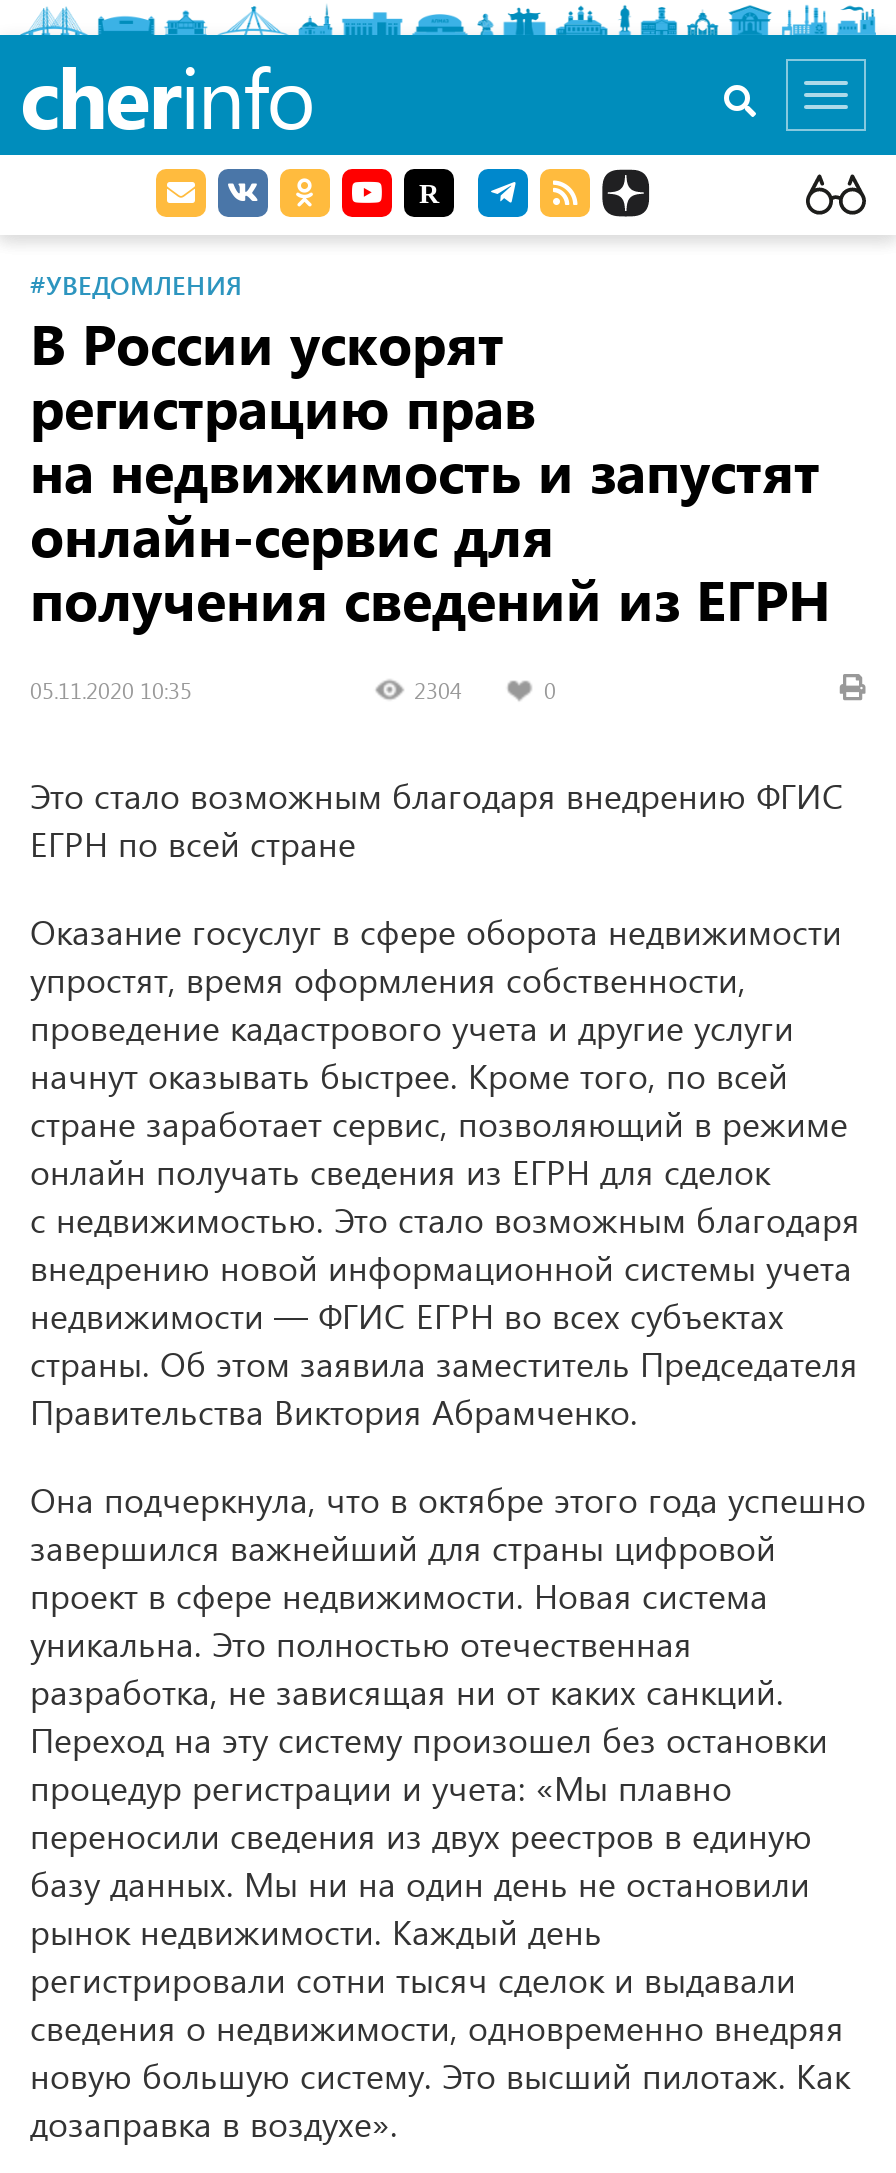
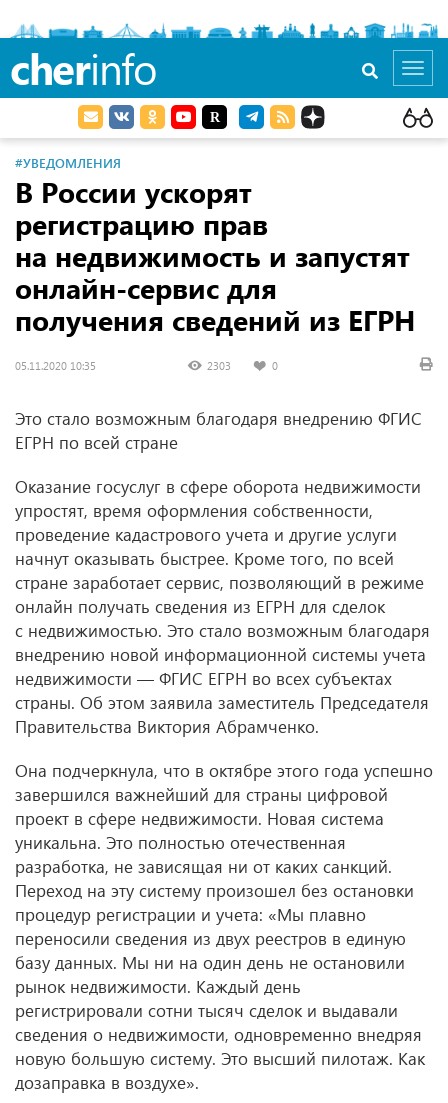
- 2304
+ 2303
